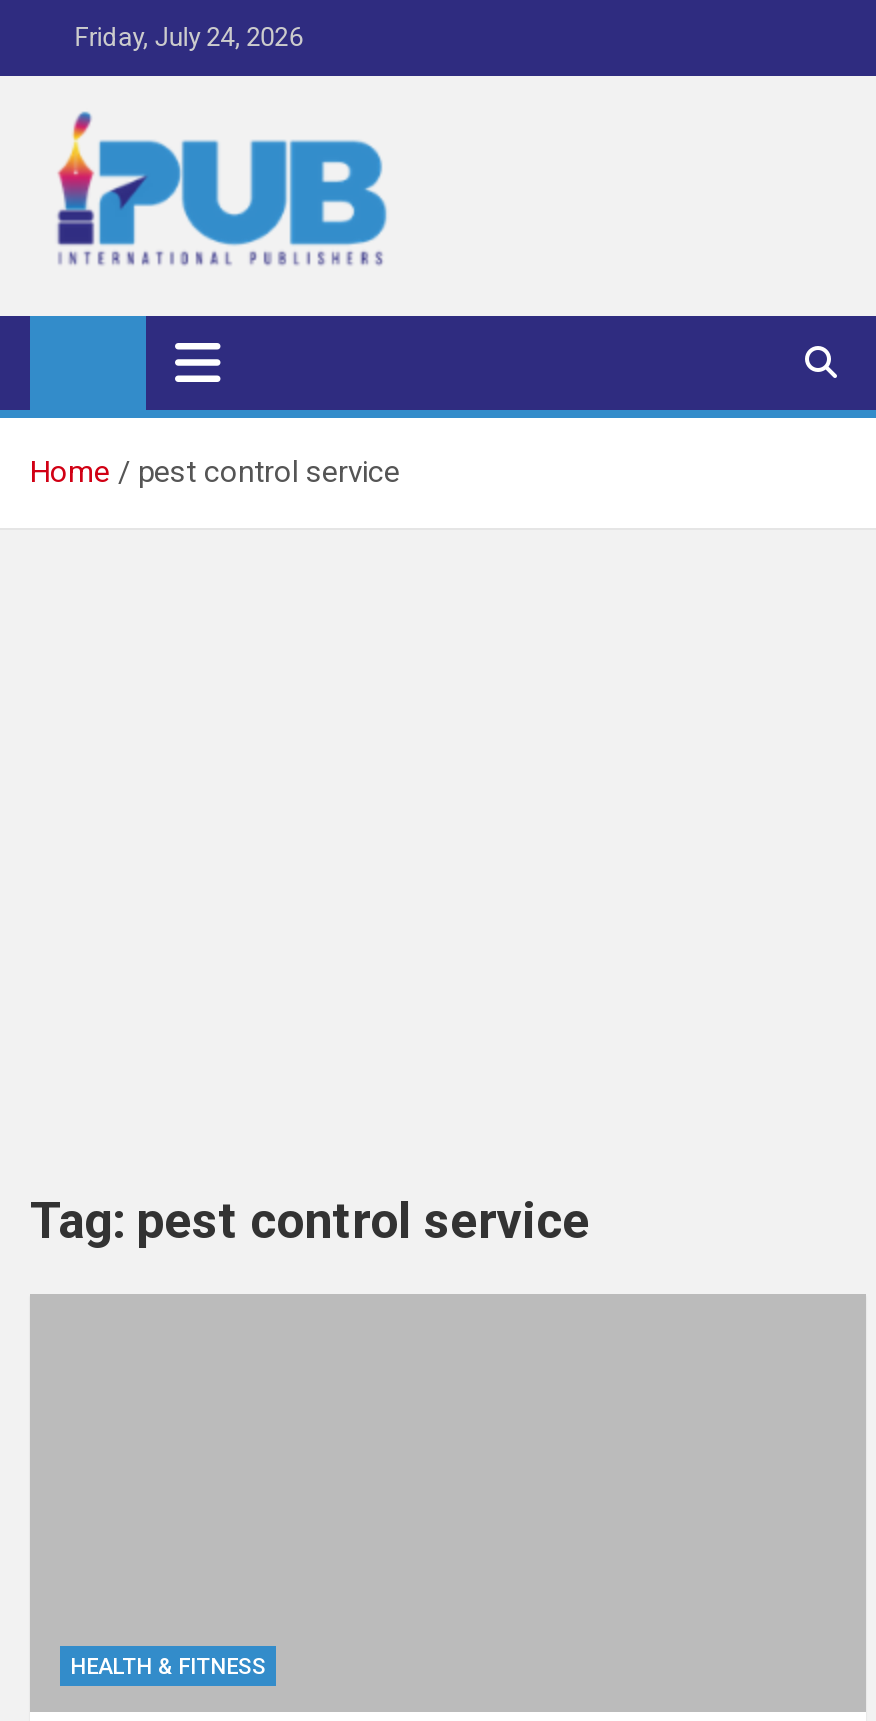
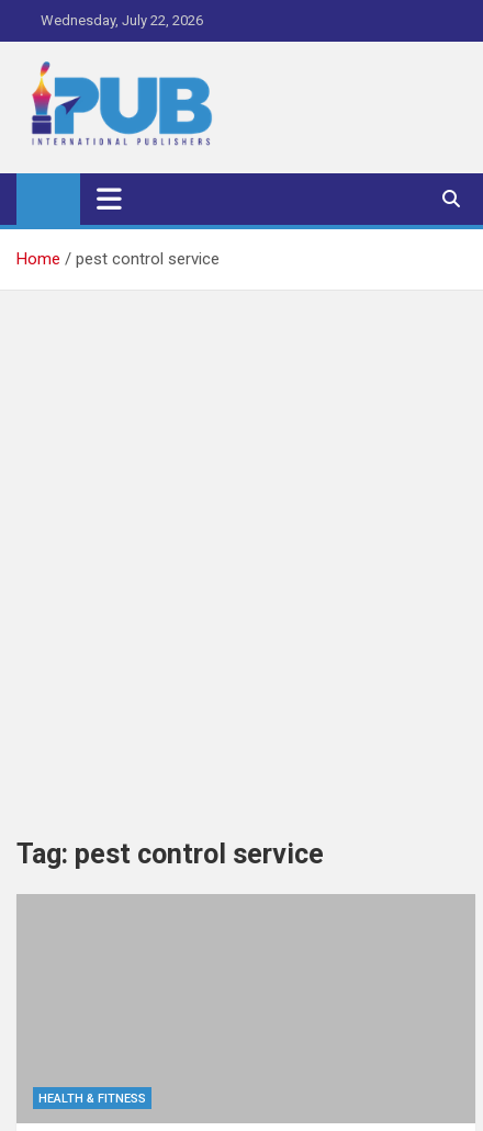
- Friday, July 24, 2026
+ Wednesday, July 22, 2026
